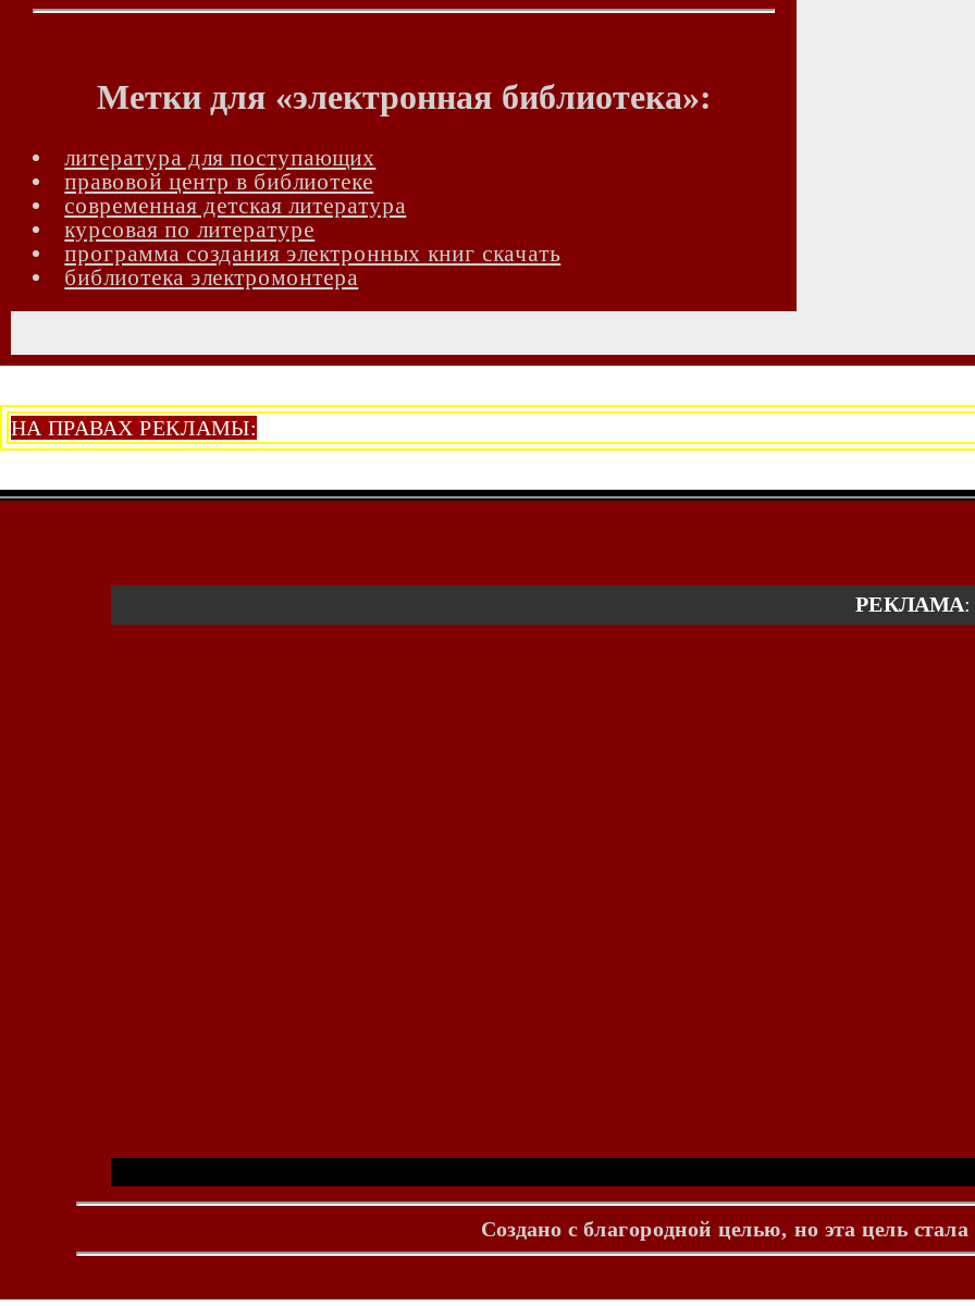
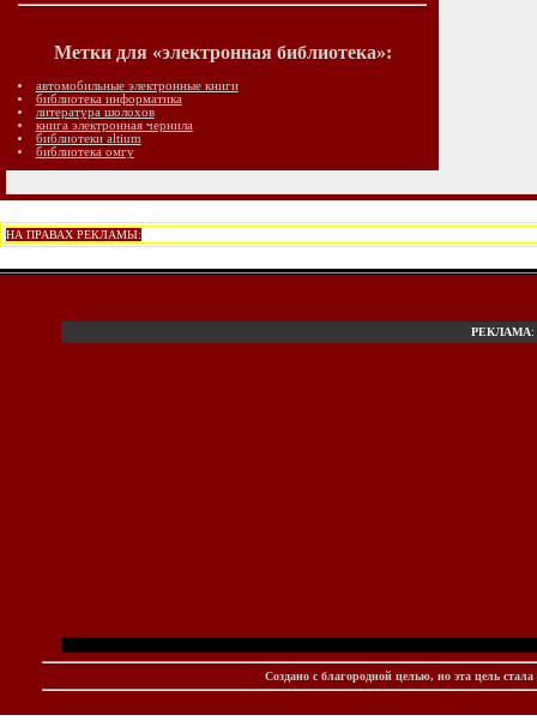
- литература для поступающих
- правовой центр в библиотеке
- современная детская литература
- курсовая по литературе
- программа создания электронных книг скачать
- библиотека электромонтера
+ автомобильные электронные книги
+ библиотека информатика
+ литература шолохов
+ книга электронная чернила
+ библиотеки altium
+ библиотека омгу
